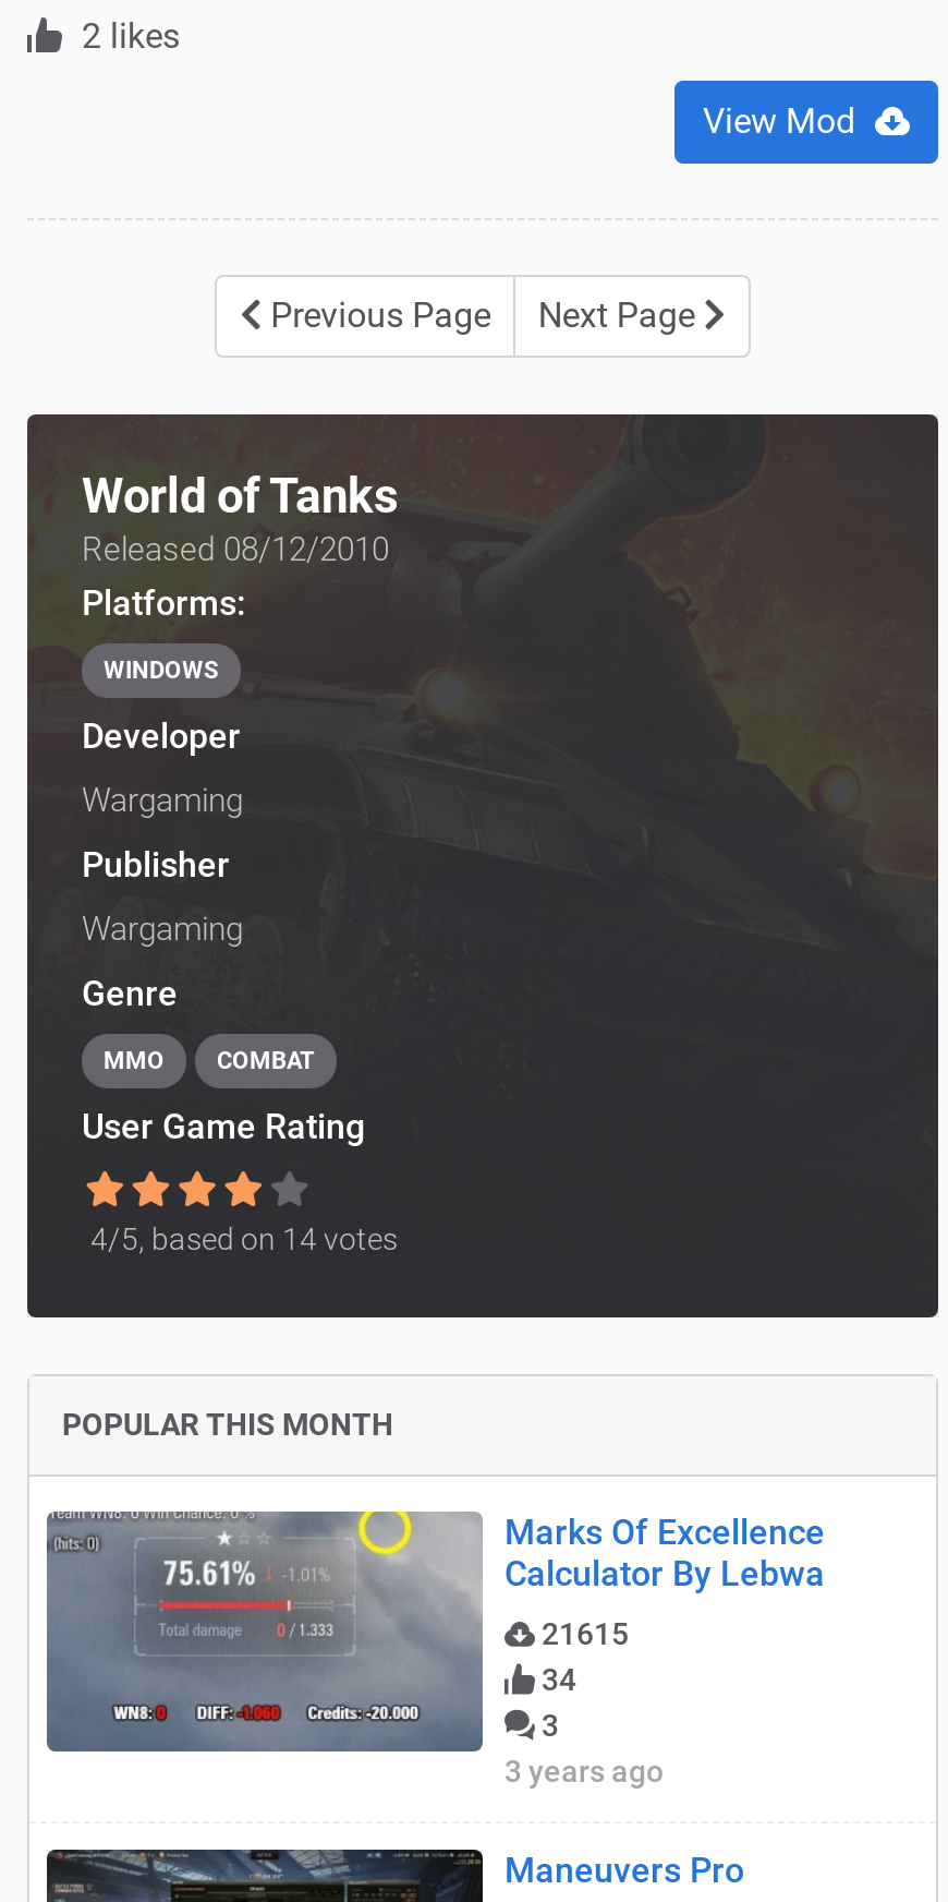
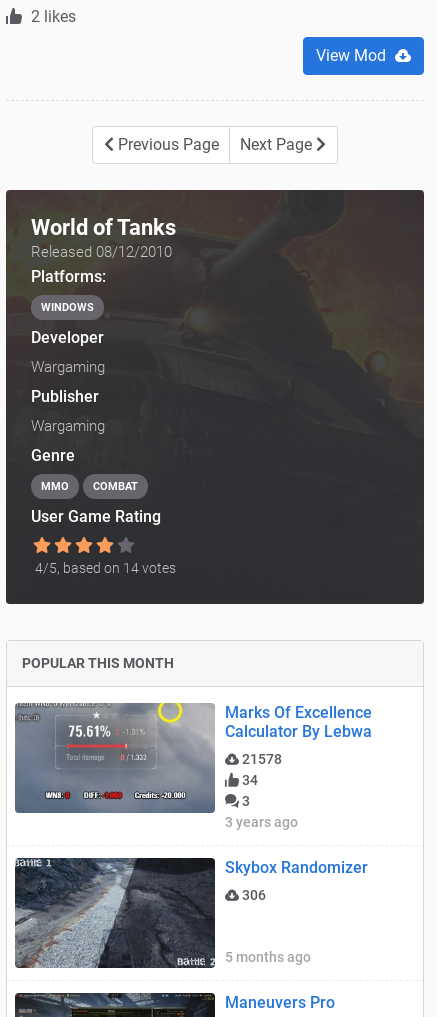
- 21615
+ 21578

+ [image]
+ Skybox Randomizer
+ 306

+ 5 months ago
